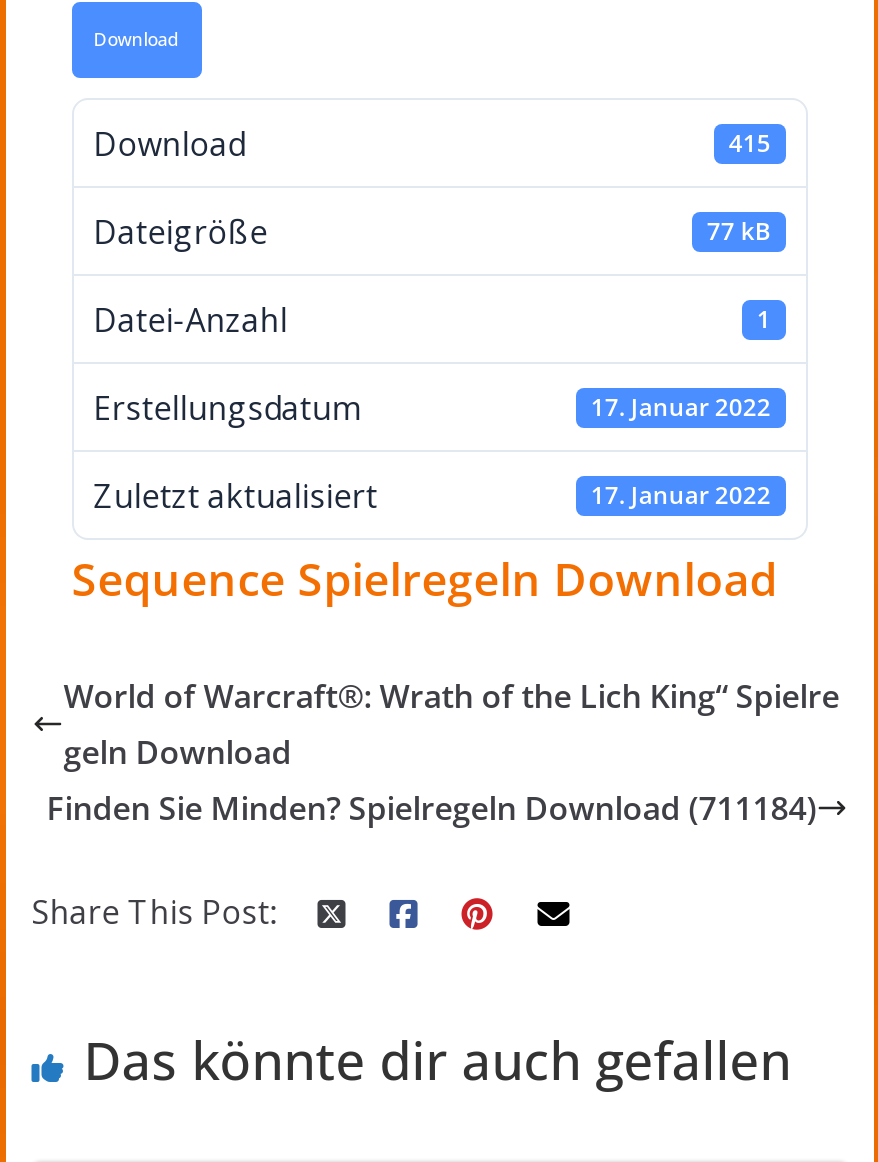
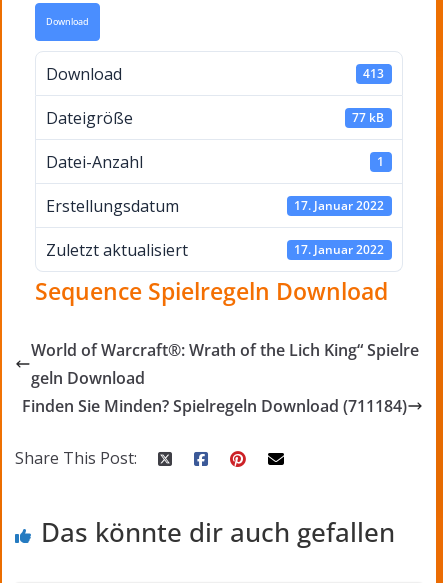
- 415
+ 413
